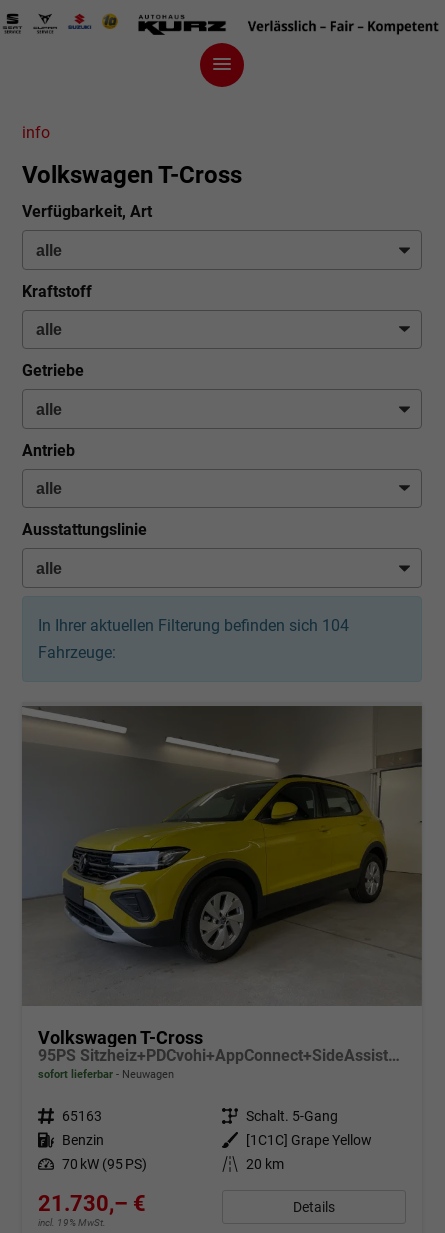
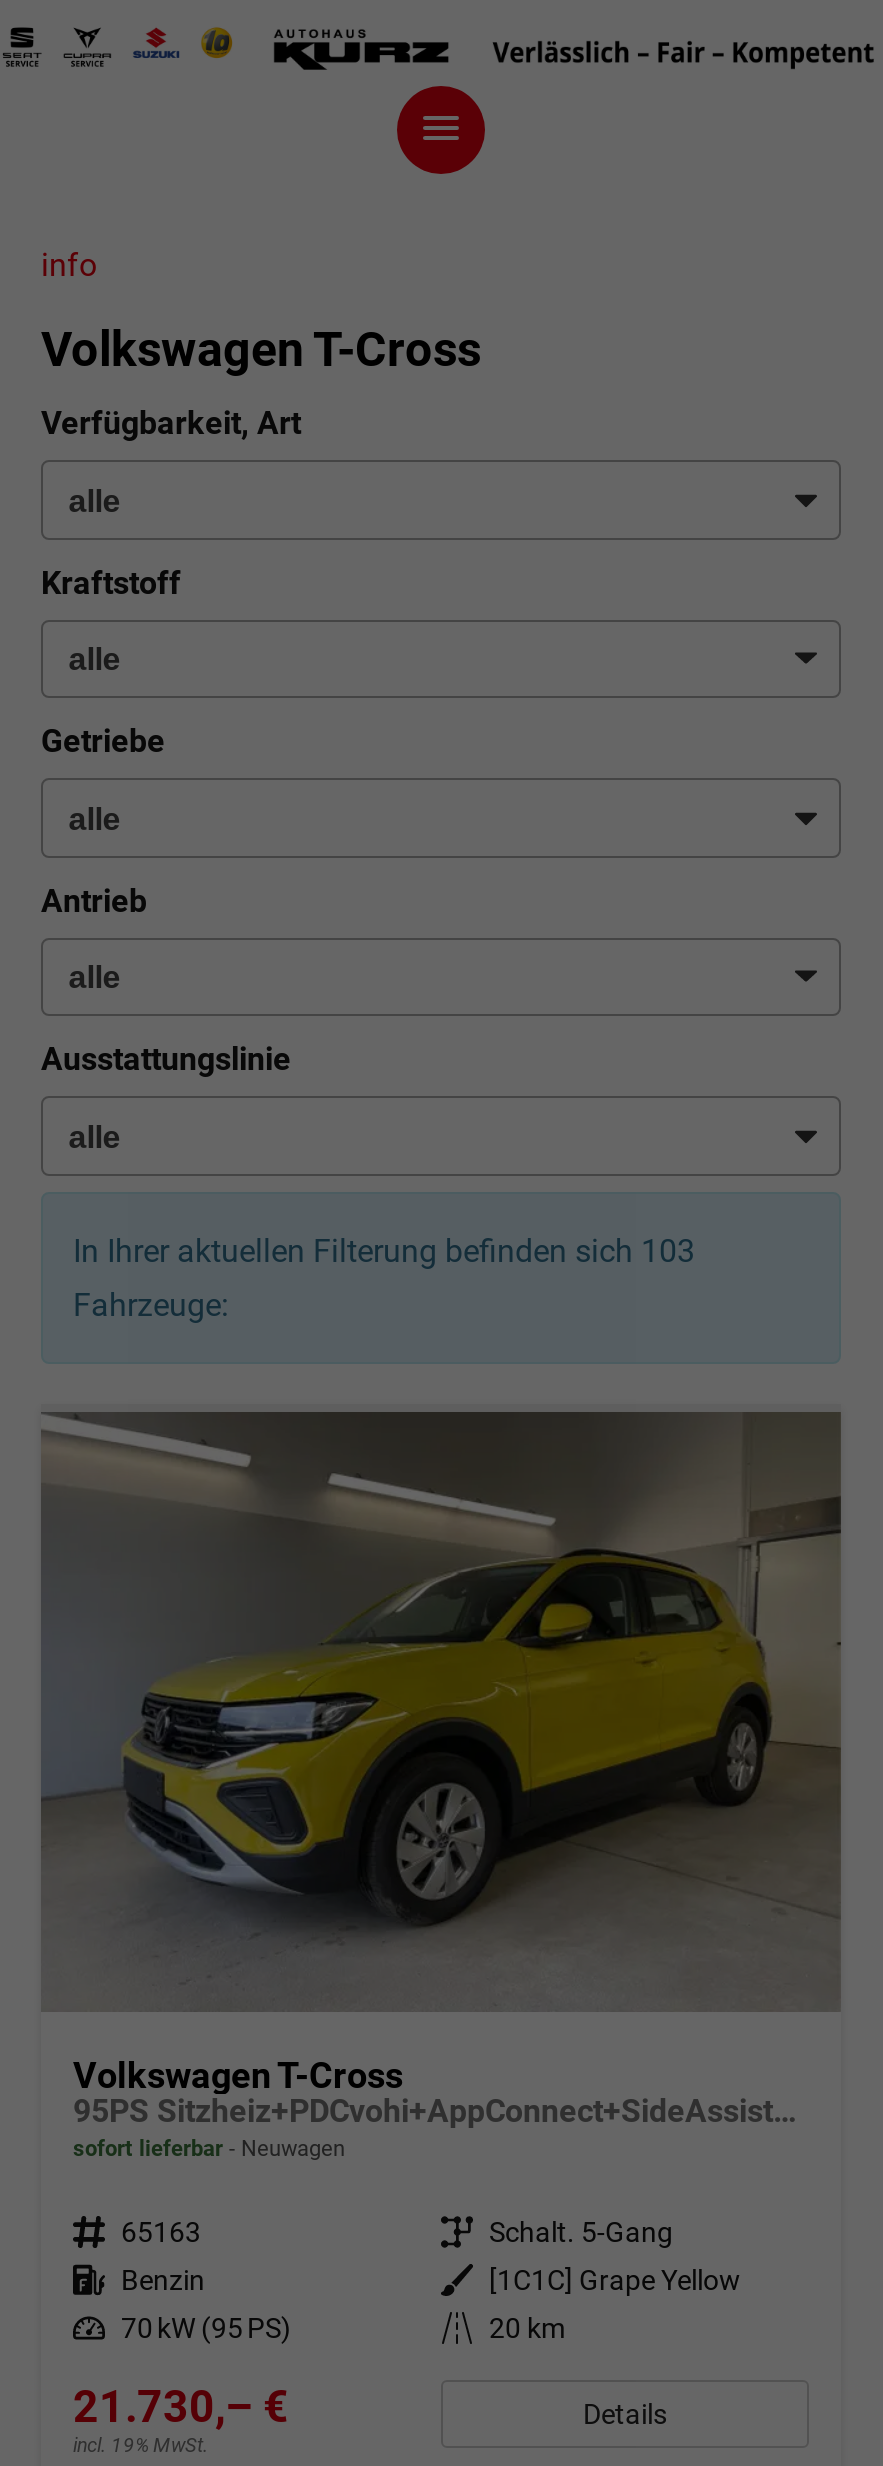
- In Ihrer aktuellen Filterung befinden sich 104
+ In Ihrer aktuellen Filterung befinden sich 103
